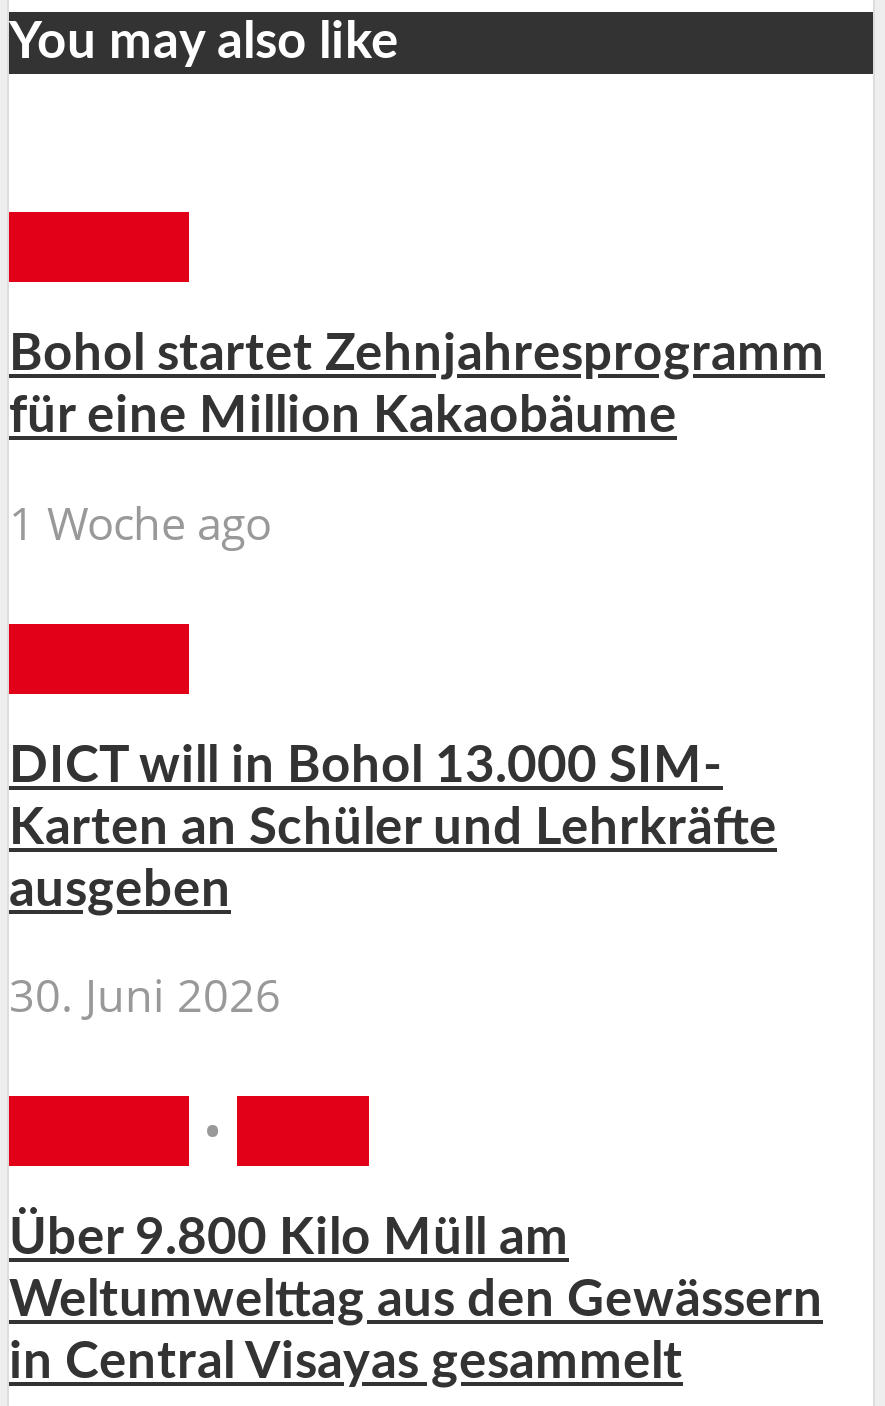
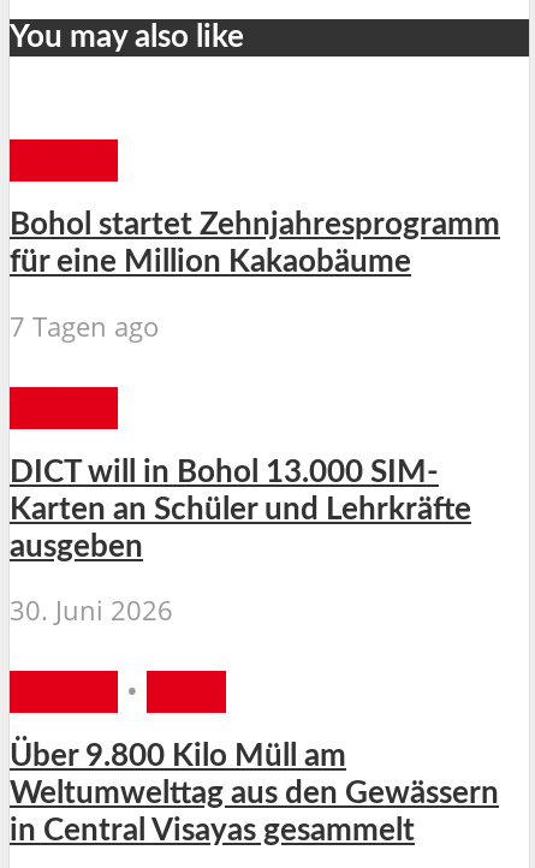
- 1 Woche ago
+ 7 Tagen ago
